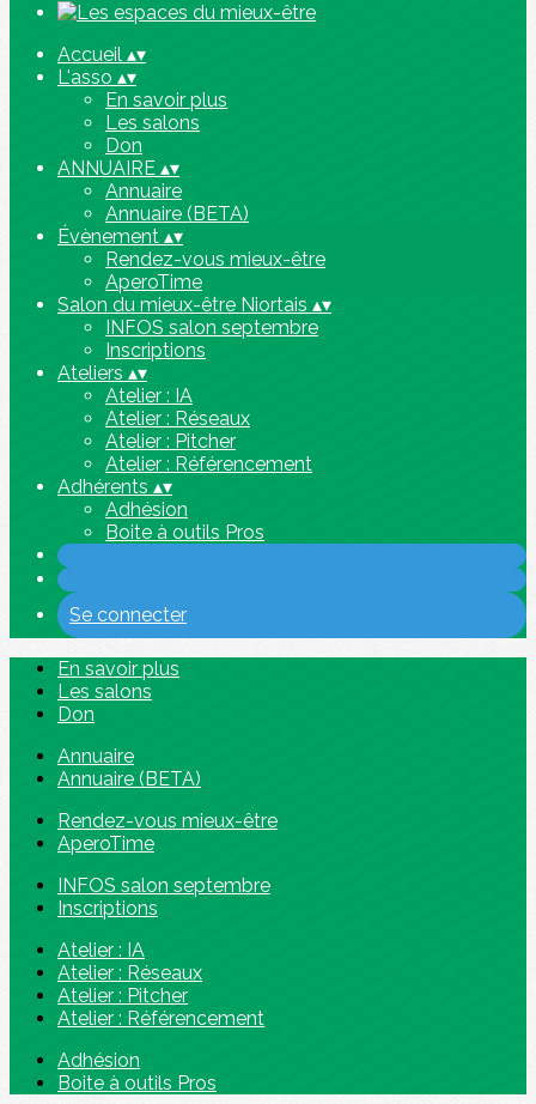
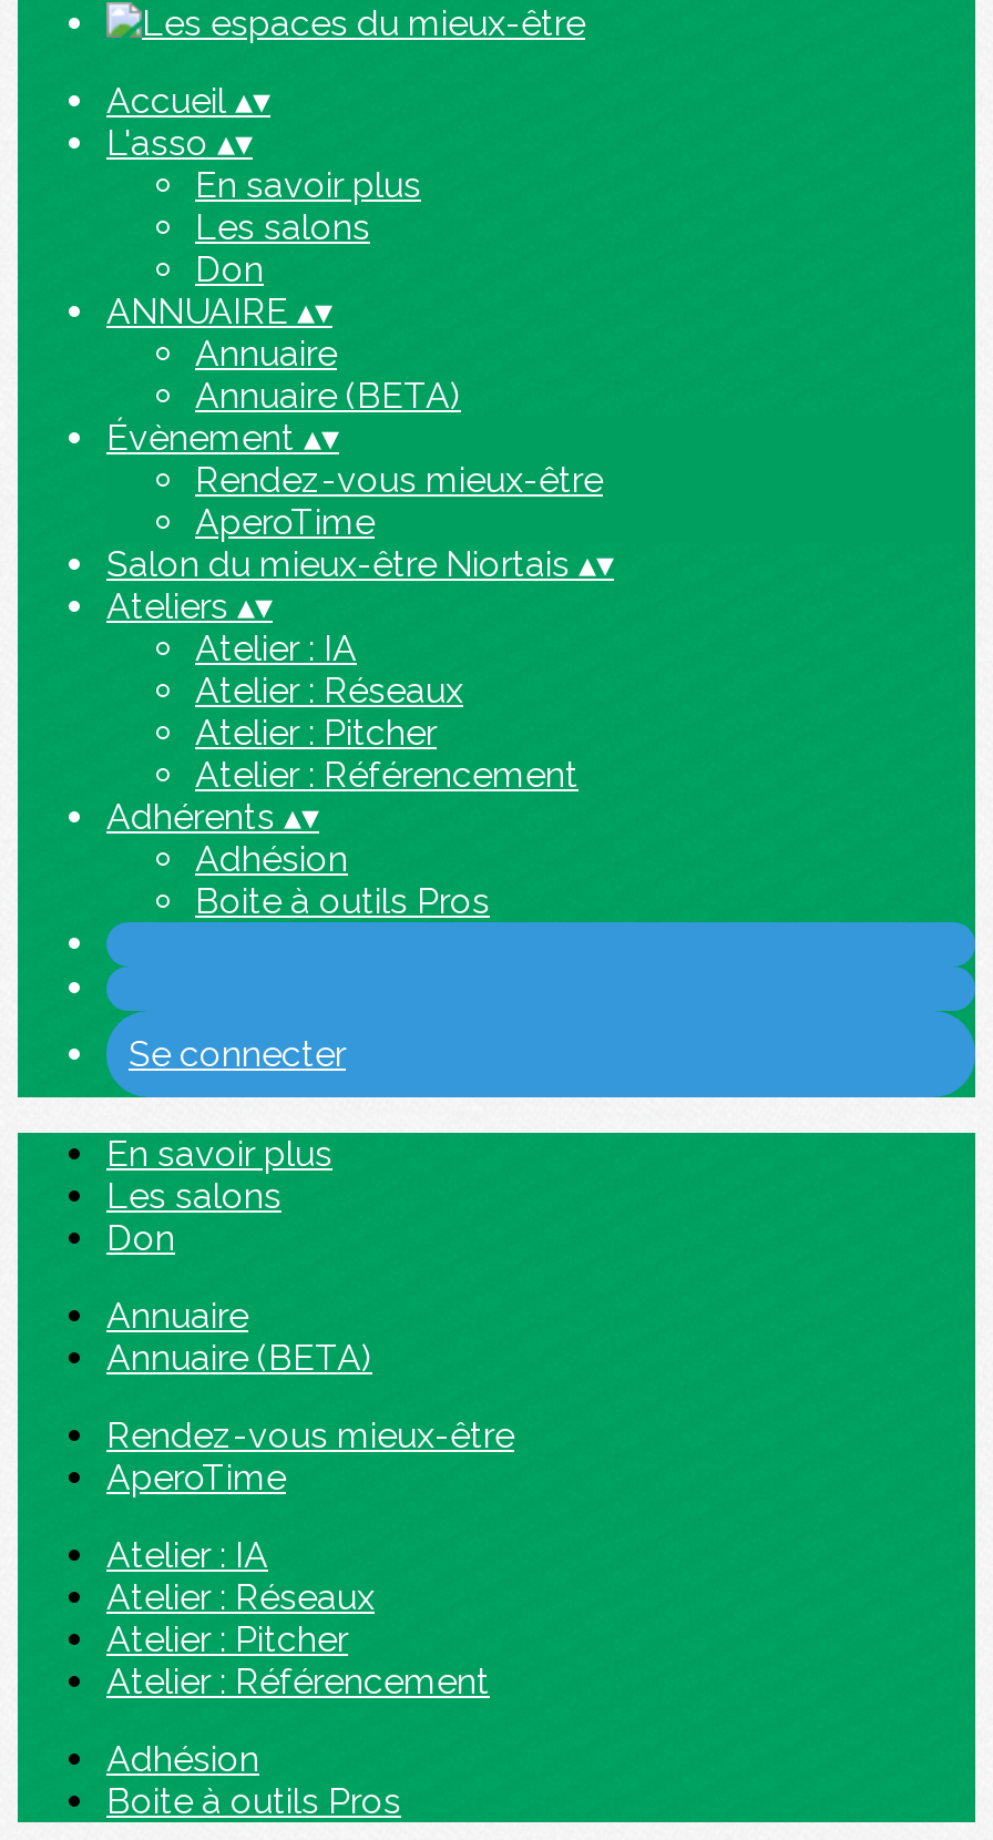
- INFOS salon septembre
- Inscriptions

- INFOS salon septembre
- Inscriptions
